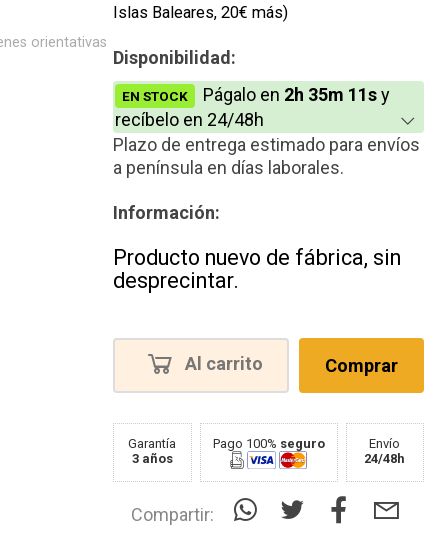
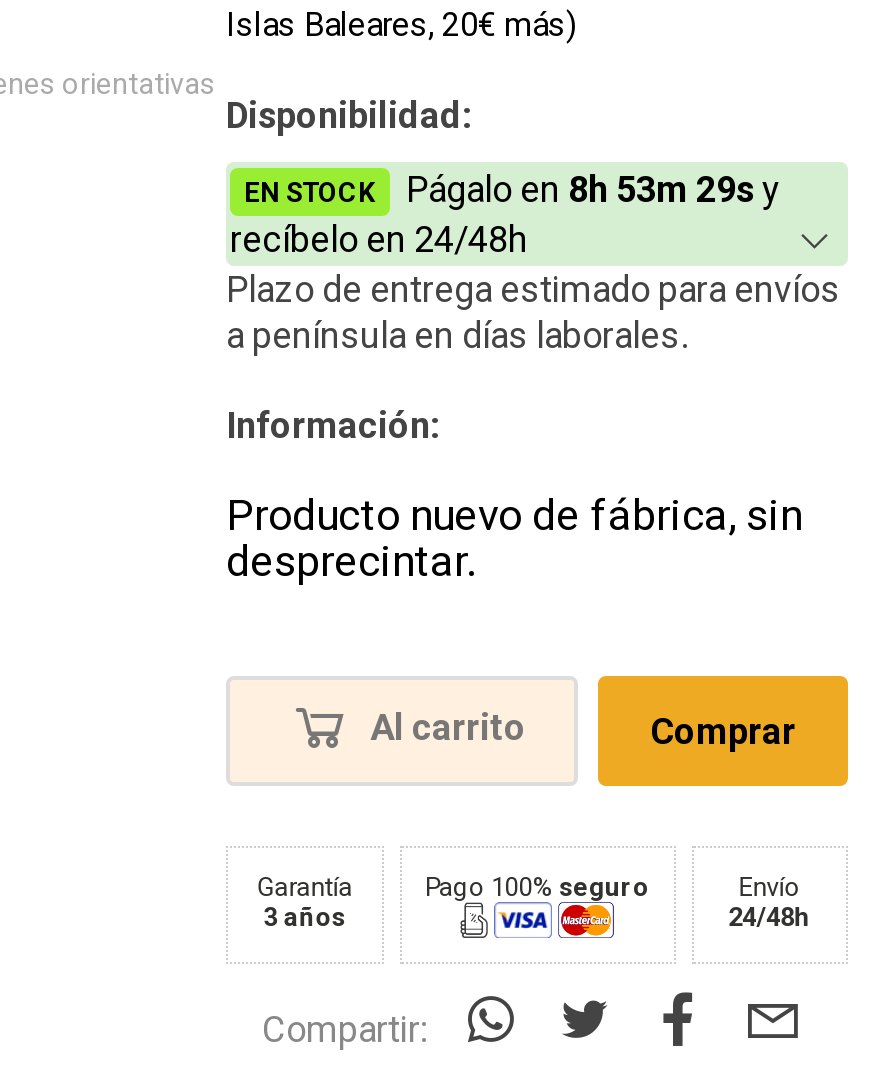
- Págalo en 2h 35m 11s y
+ Págalo en 8h 53m 29s y
